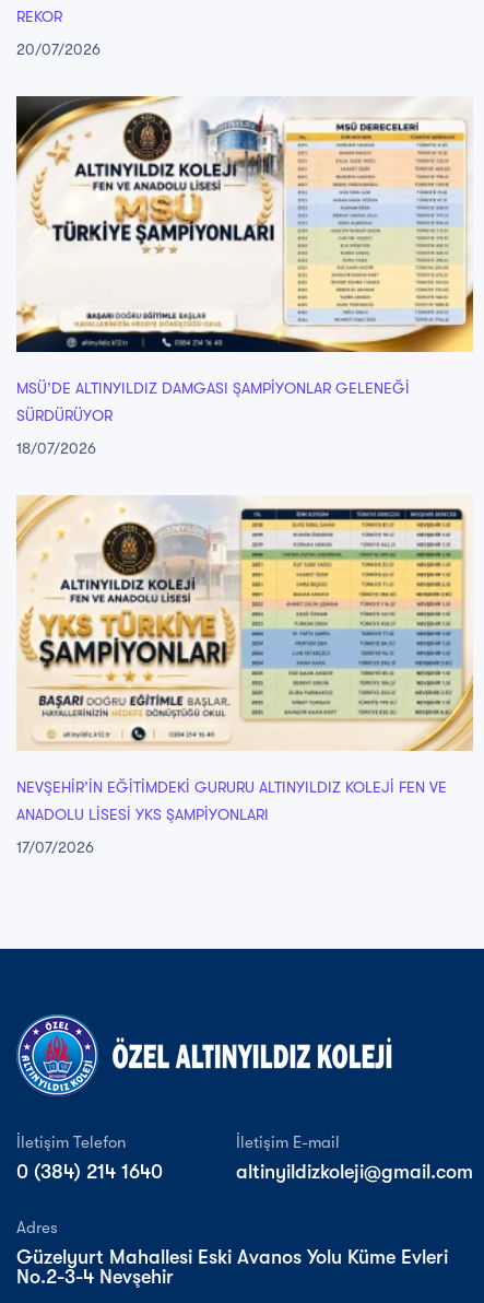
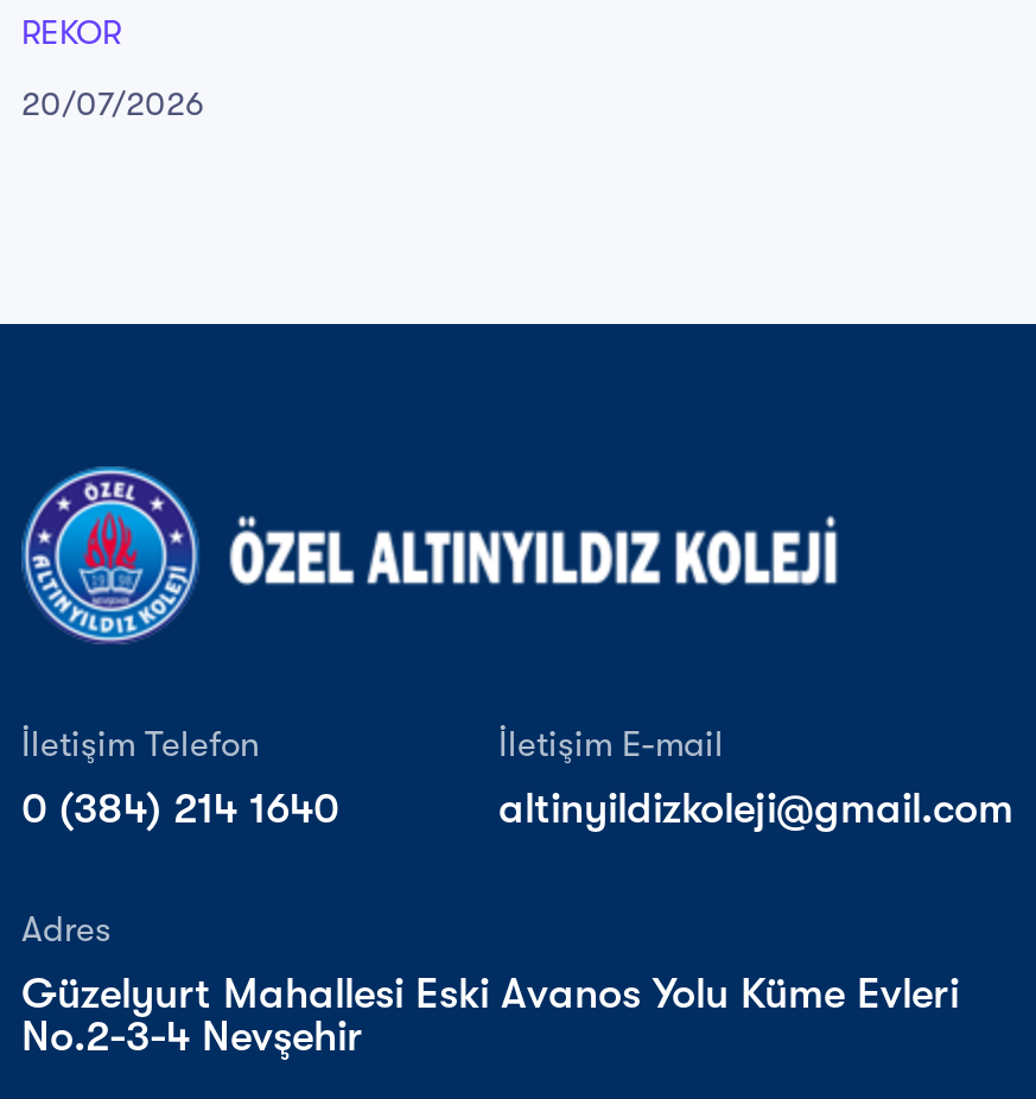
- [image]
- MSÜ’DE ALTINYILDIZ DAMGASI ŞAMPİYONLAR GELENEĞİ
- SÜRDÜRÜYOR
- 18/07/2026

- [image]
- NEVŞEHİR’İN EĞİTİMDEKİ GURURU ALTINYILDIZ KOLEJİ FEN VE
- ANADOLU LİSESİ YKS ŞAMPİYONLARI
- 17/07/2026
